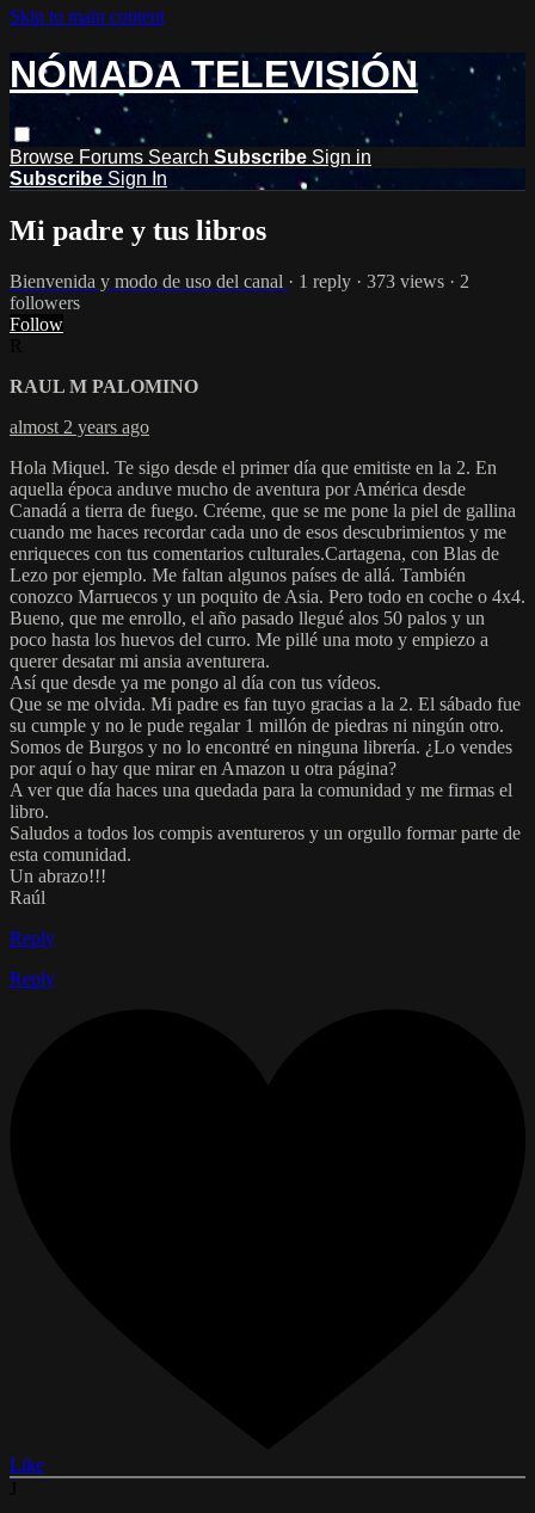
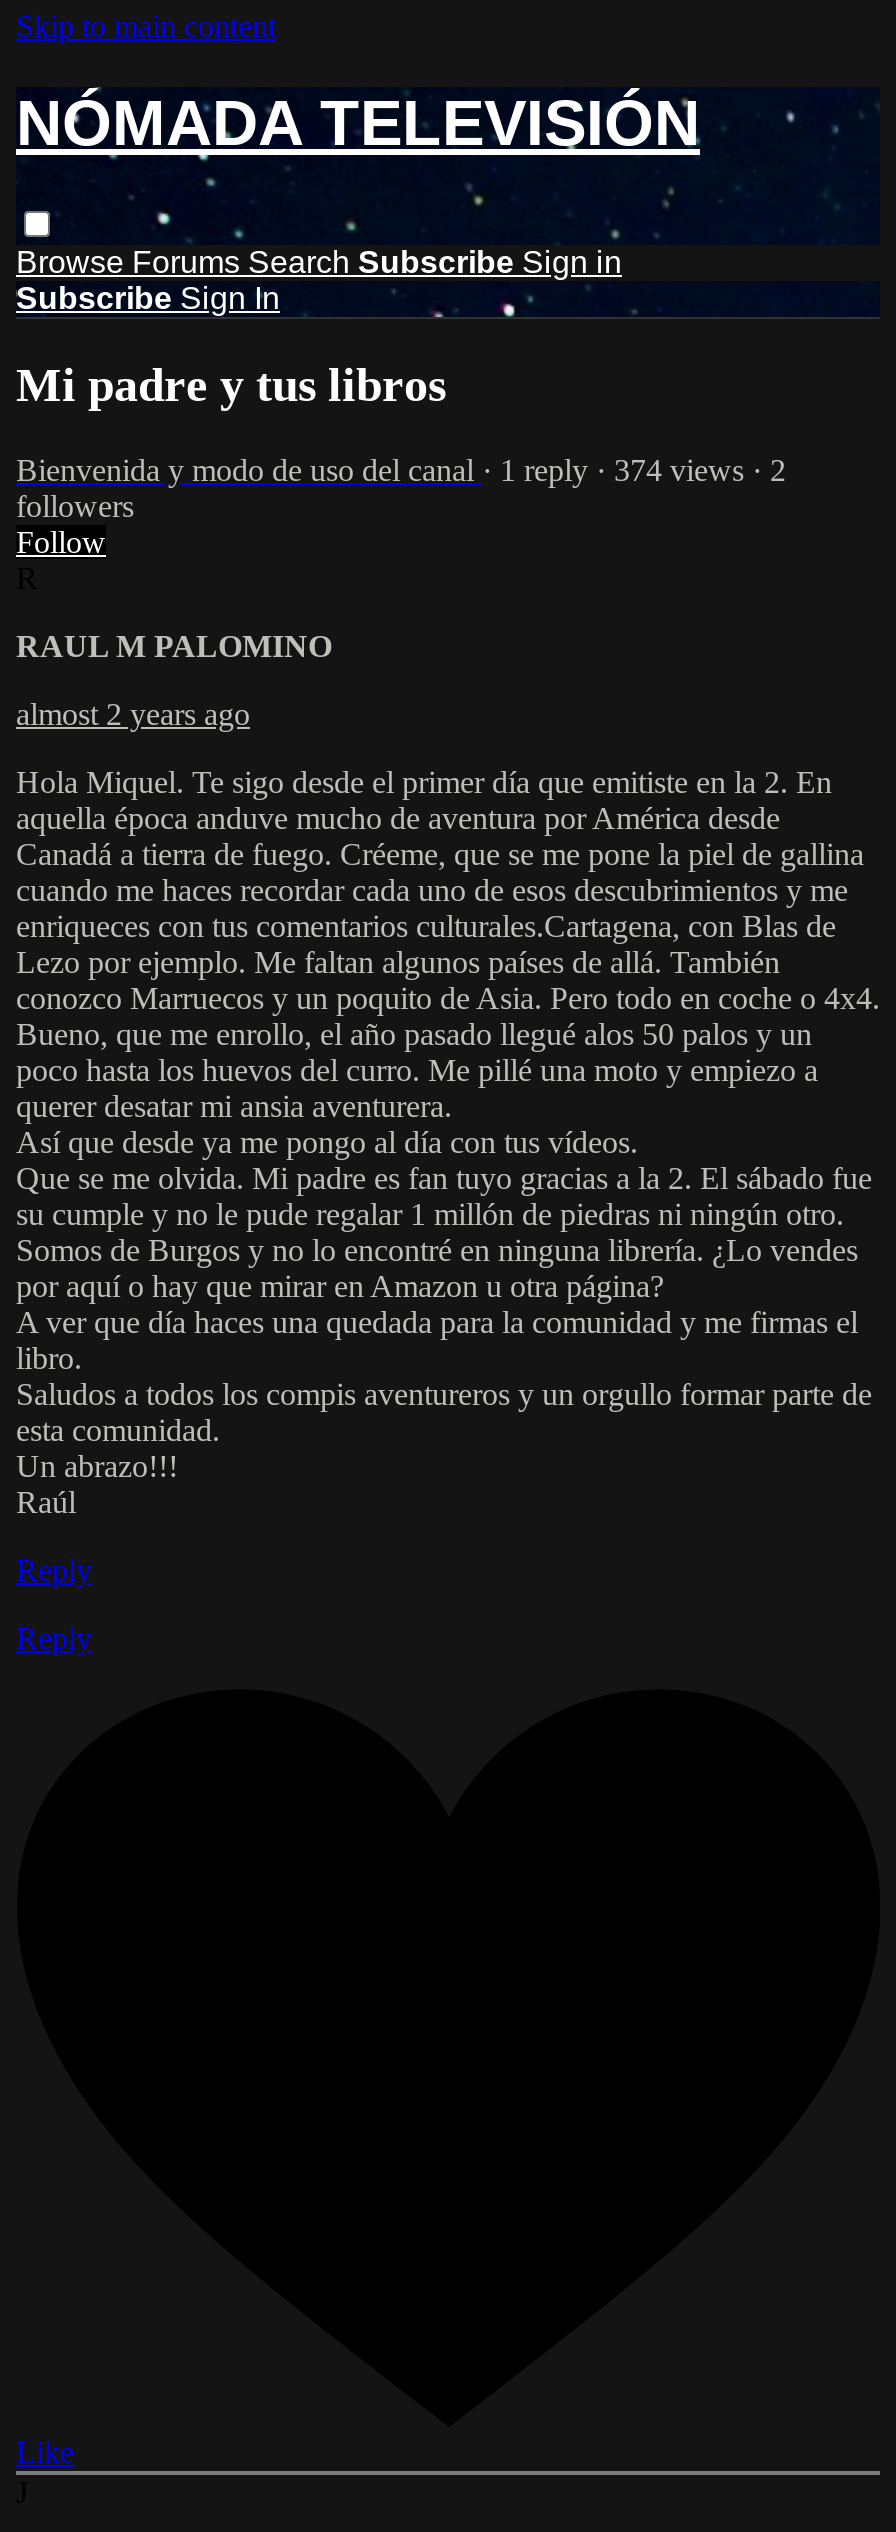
- Bienvenida y modo de uso del canal · 1 reply · 373 views · 2
+ Bienvenida y modo de uso del canal · 1 reply · 374 views · 2
